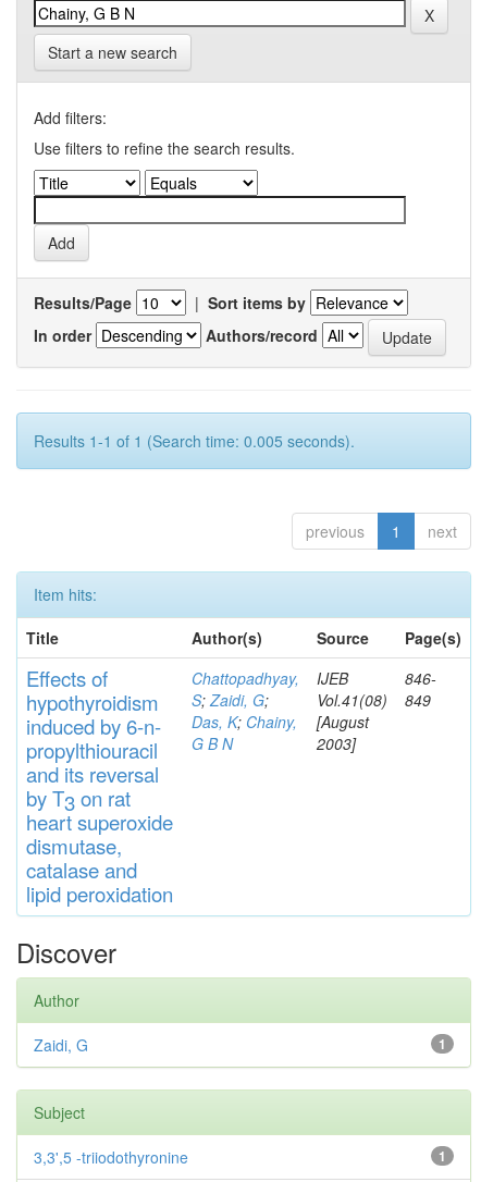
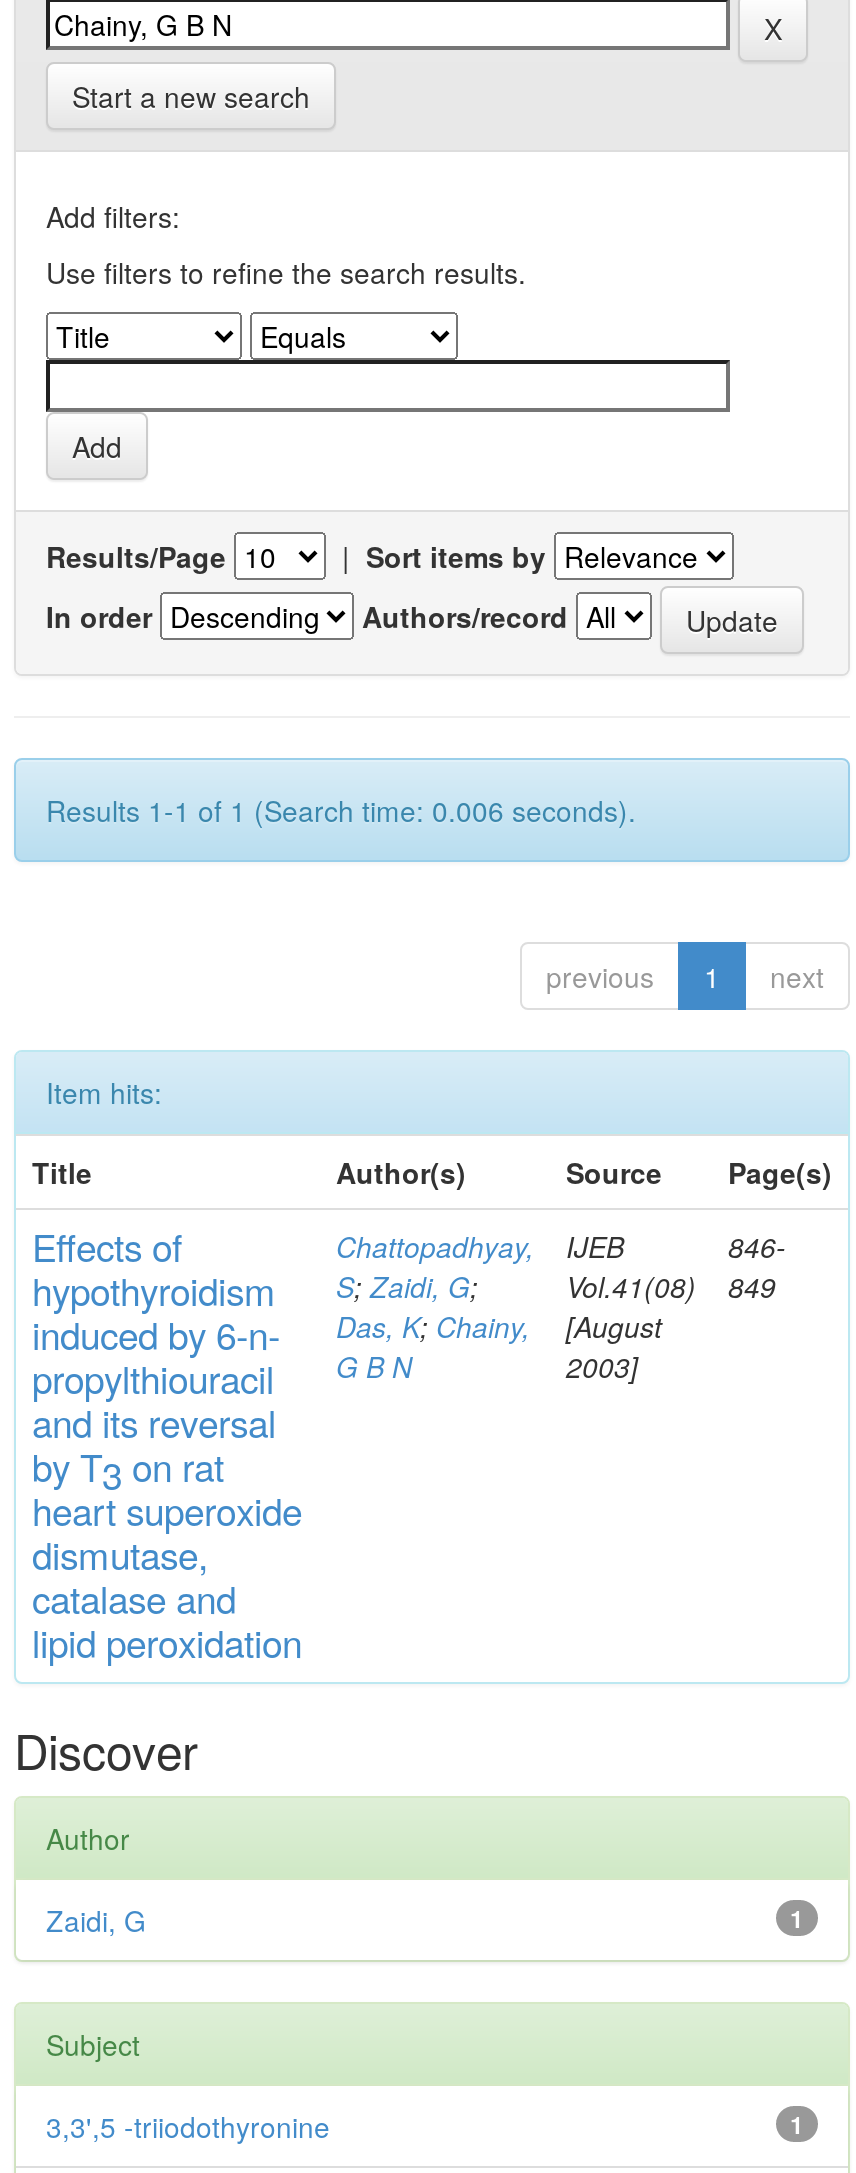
- Results 1-1 of 1 (Search time: 0.005 seconds).
+ Results 1-1 of 1 (Search time: 0.006 seconds).
